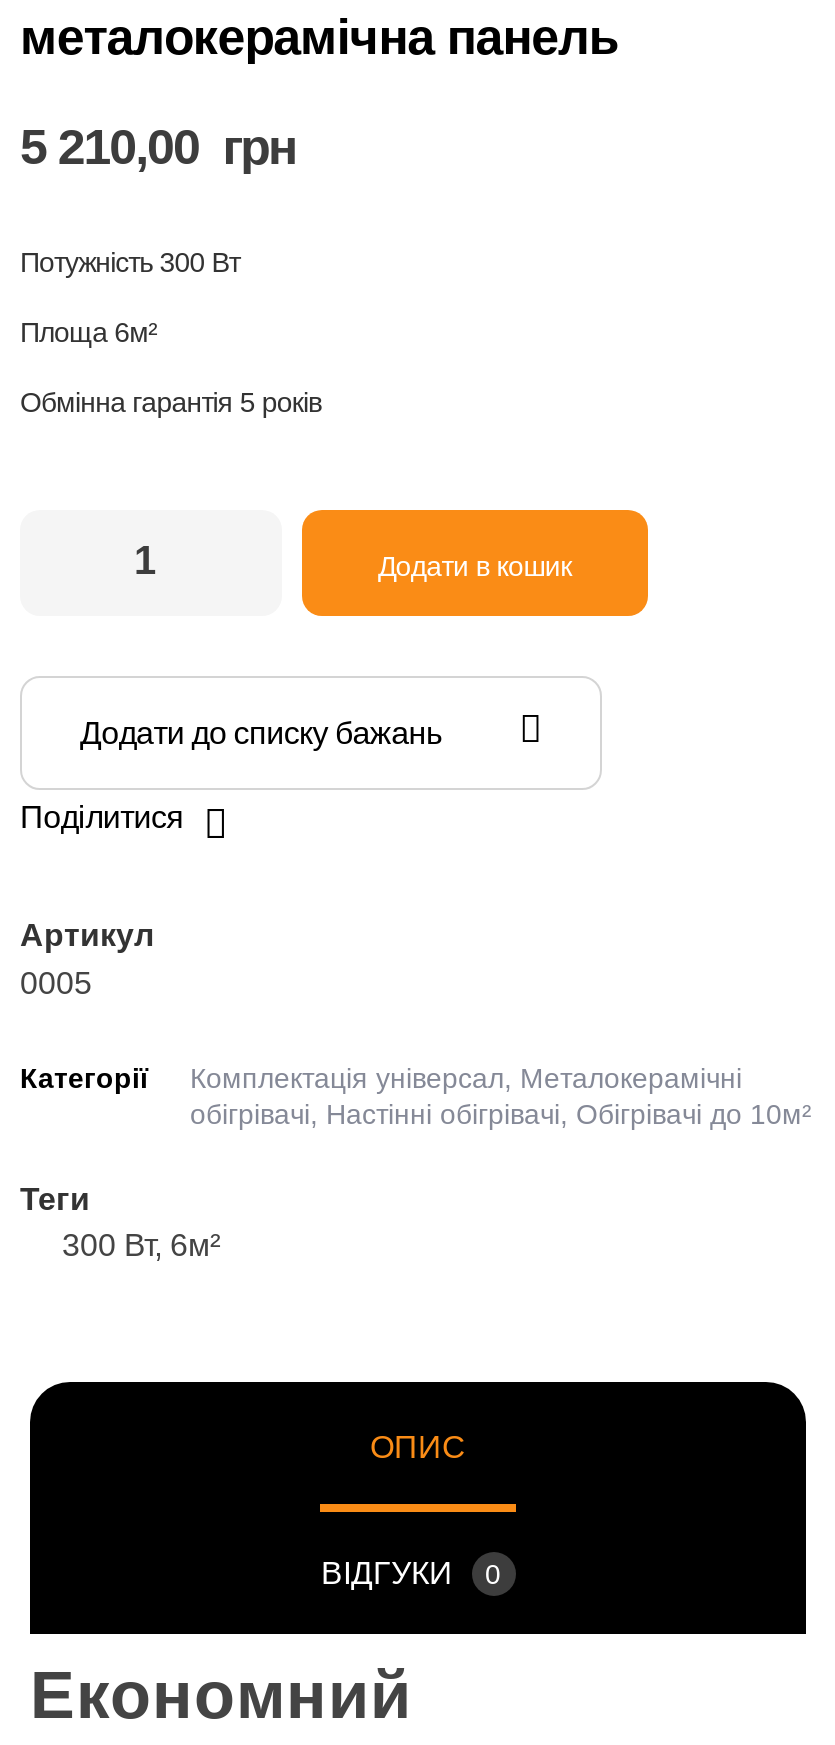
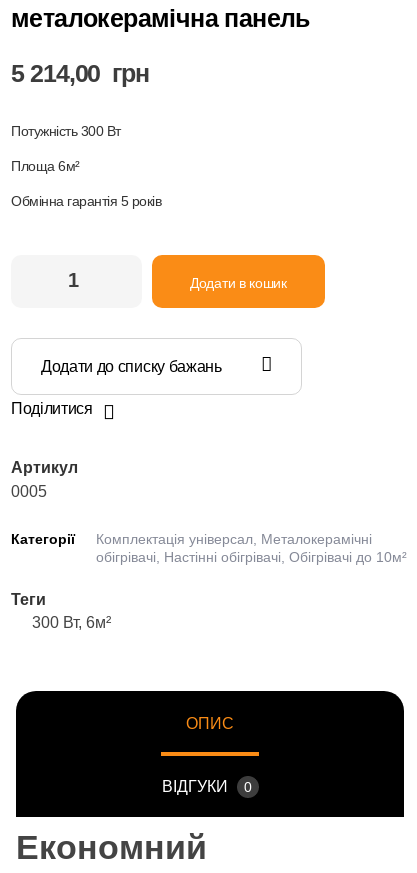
- 5 210,00 грн
+ 5 214,00 грн
